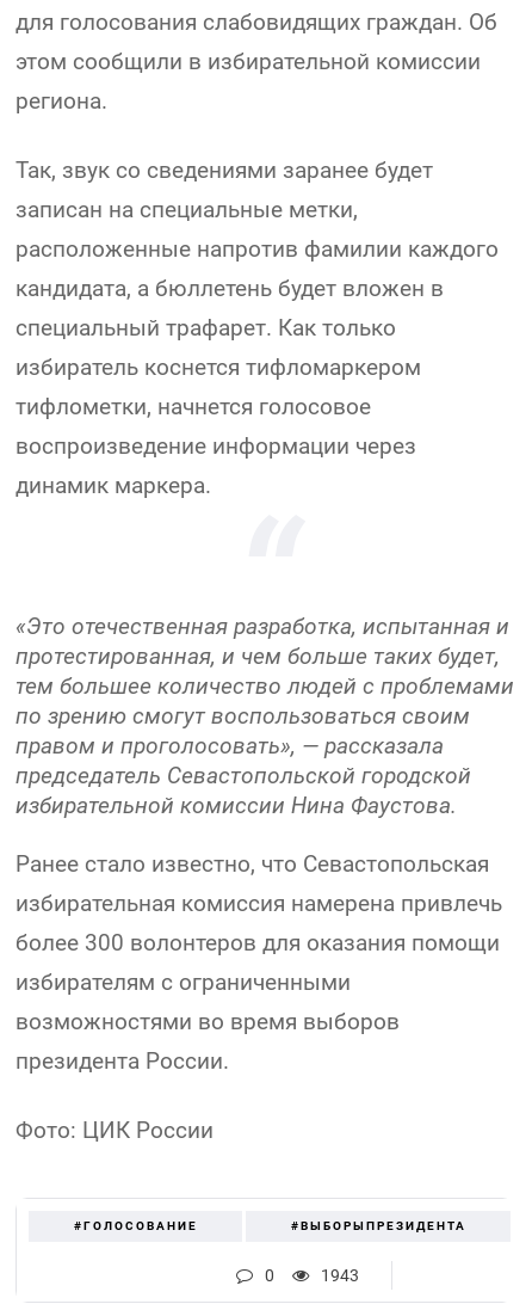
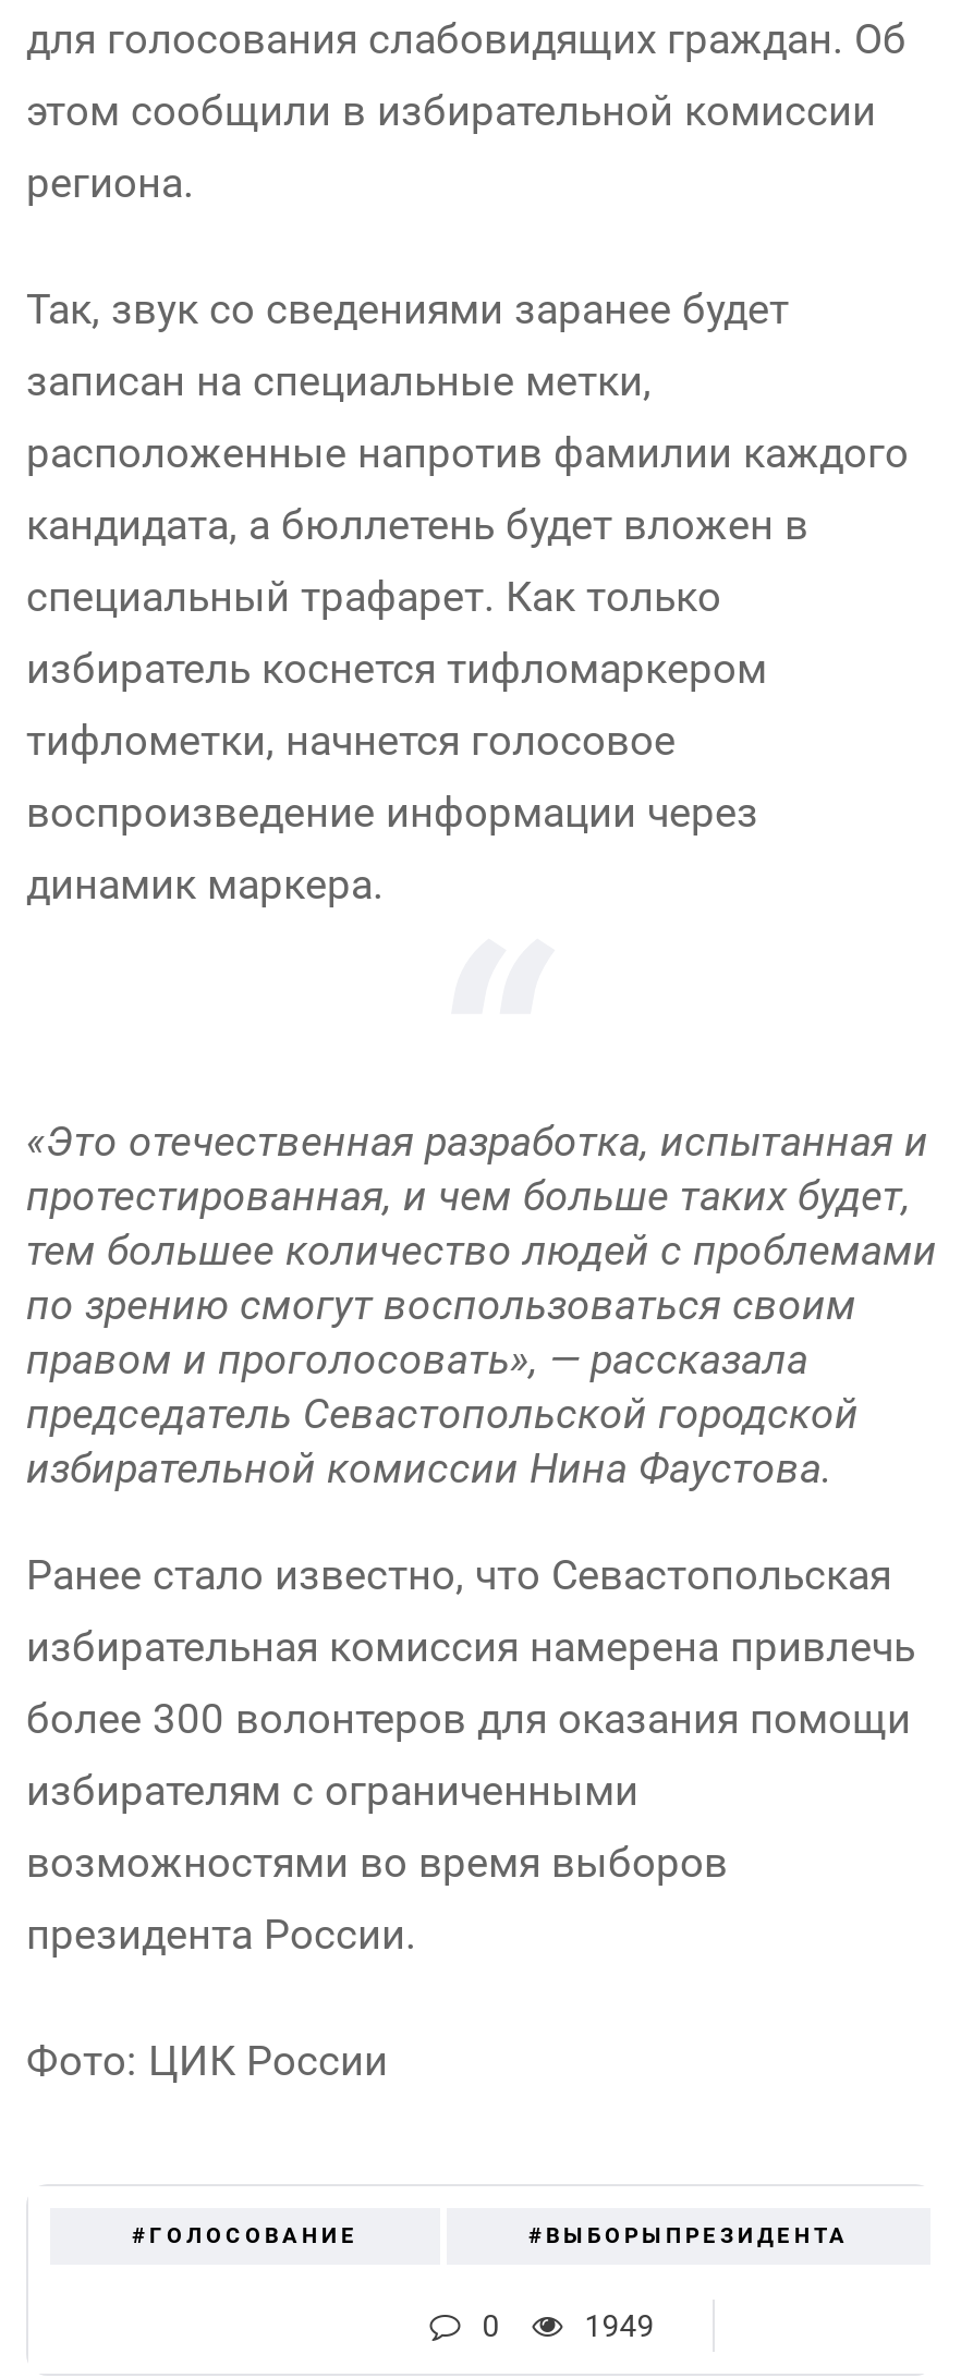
- 1943
+ 1949
